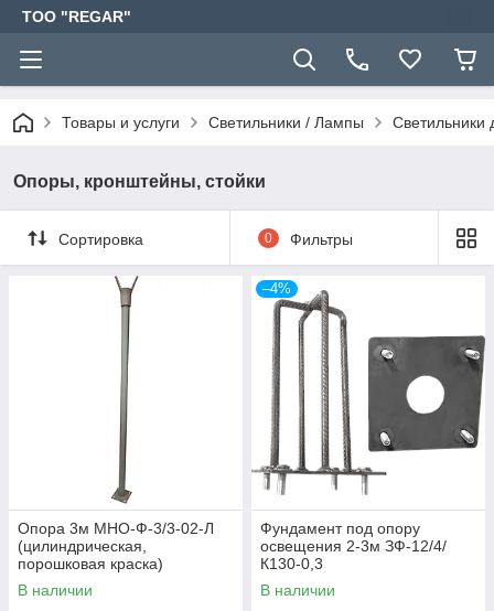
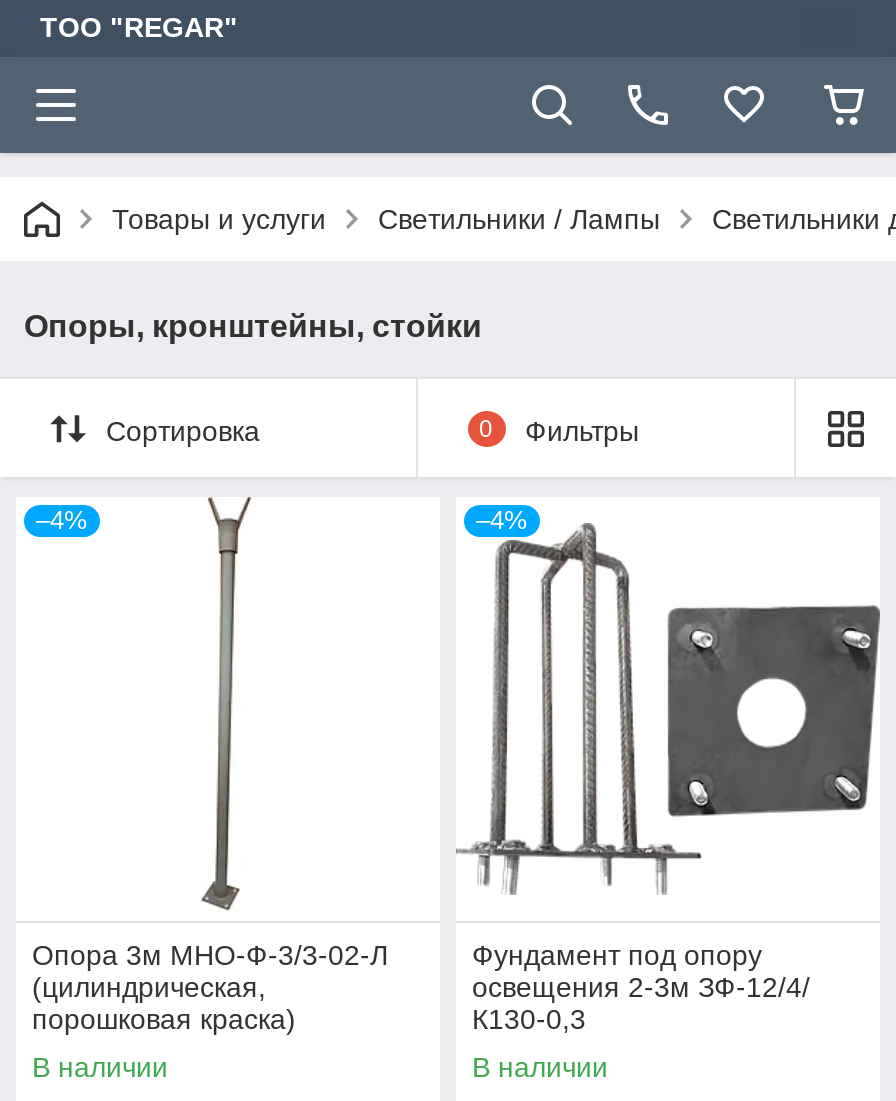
+ –4%
